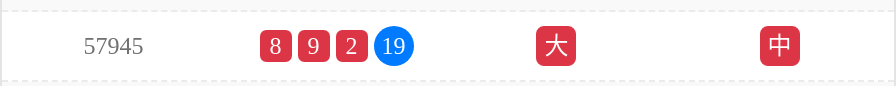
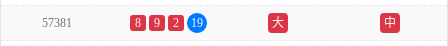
- 57945
+ 57381
